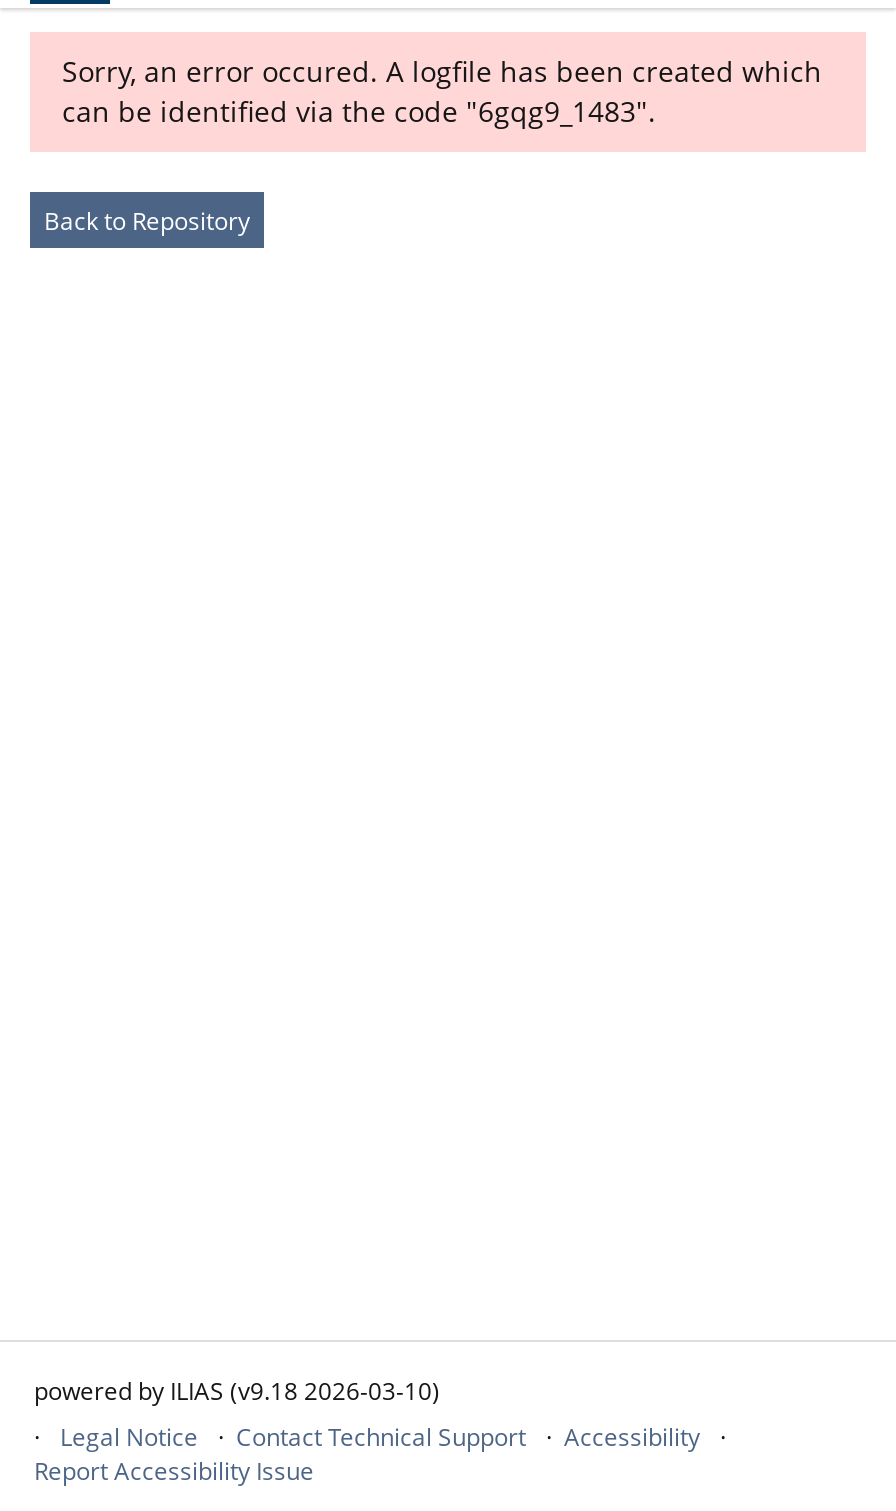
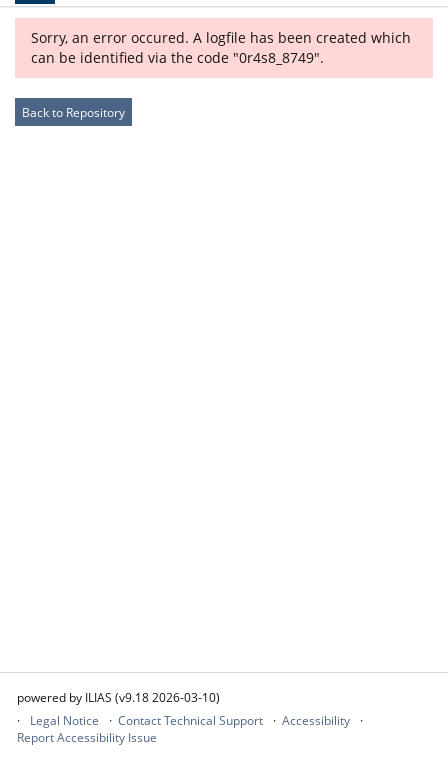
- can be identified via the code "6gqg9_1483".
+ can be identified via the code "0r4s8_8749".
